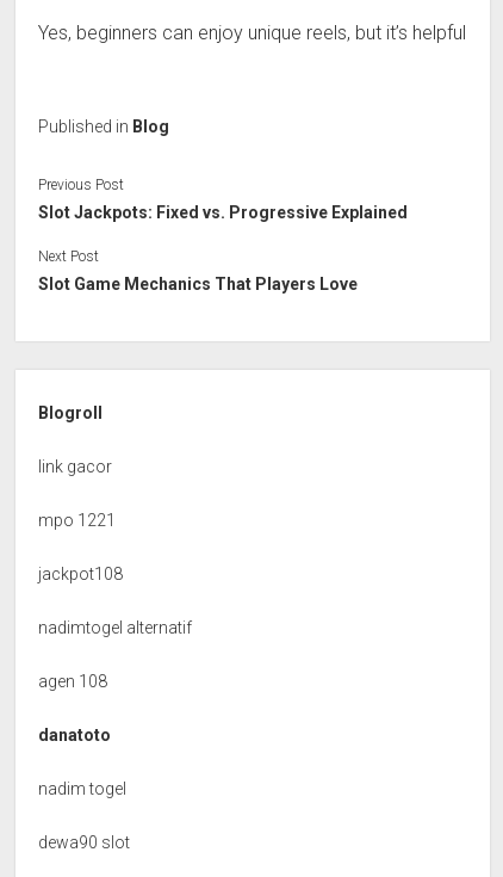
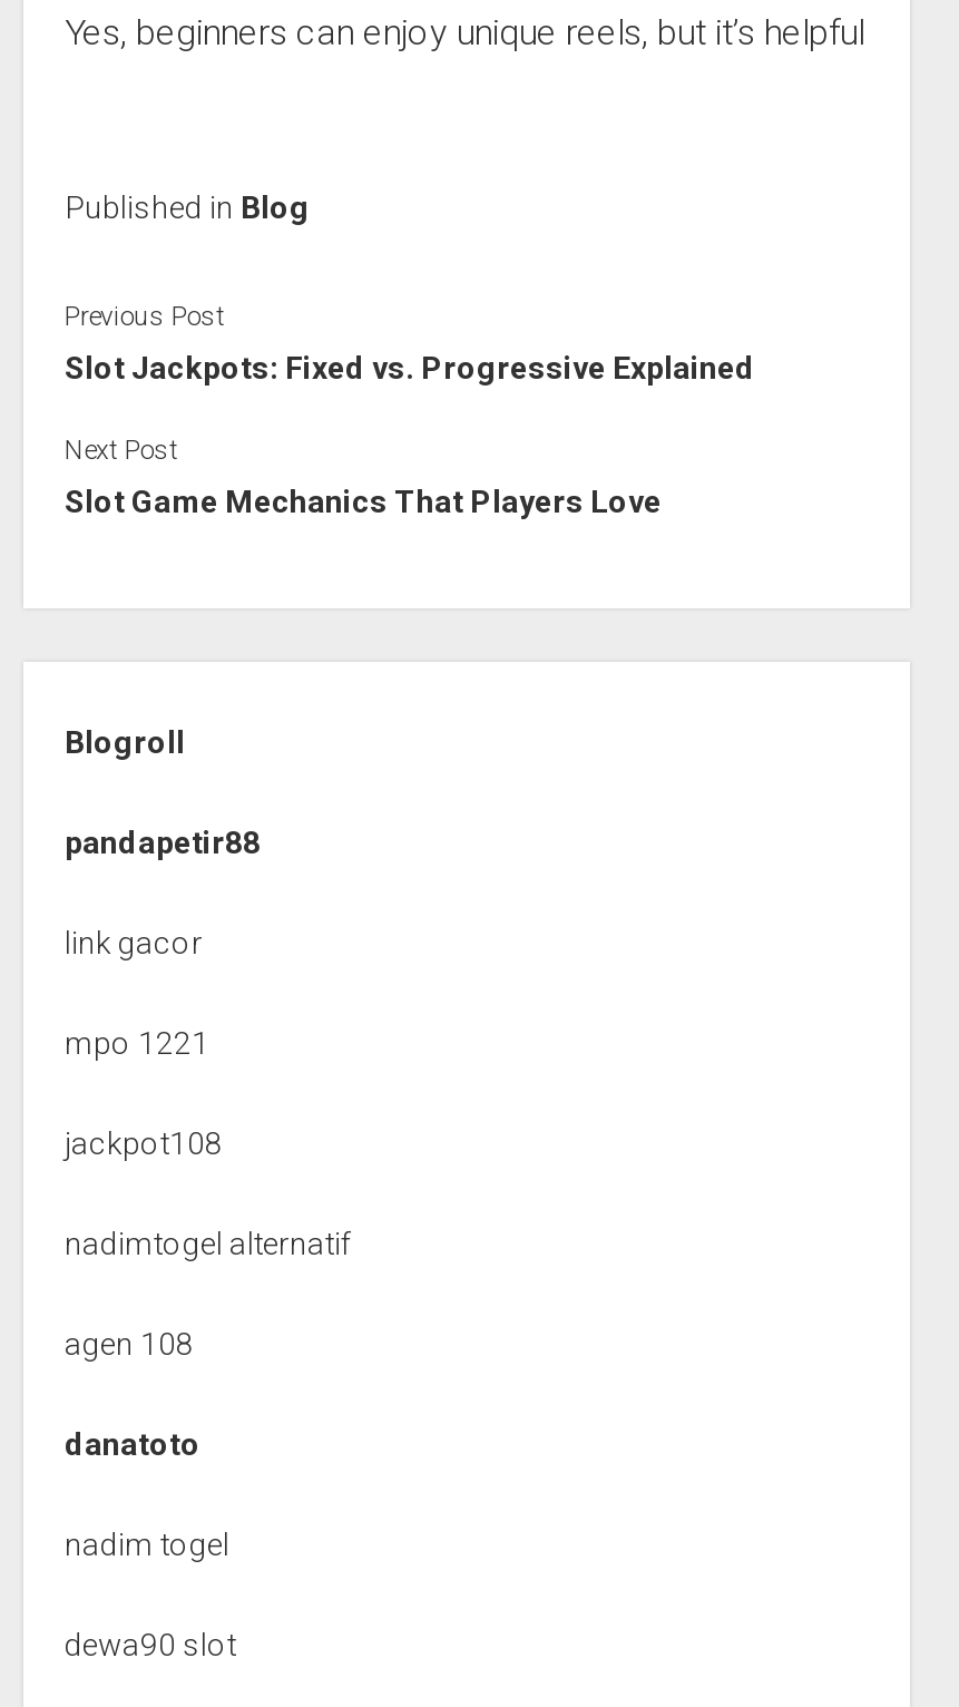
+ pandapetir88
